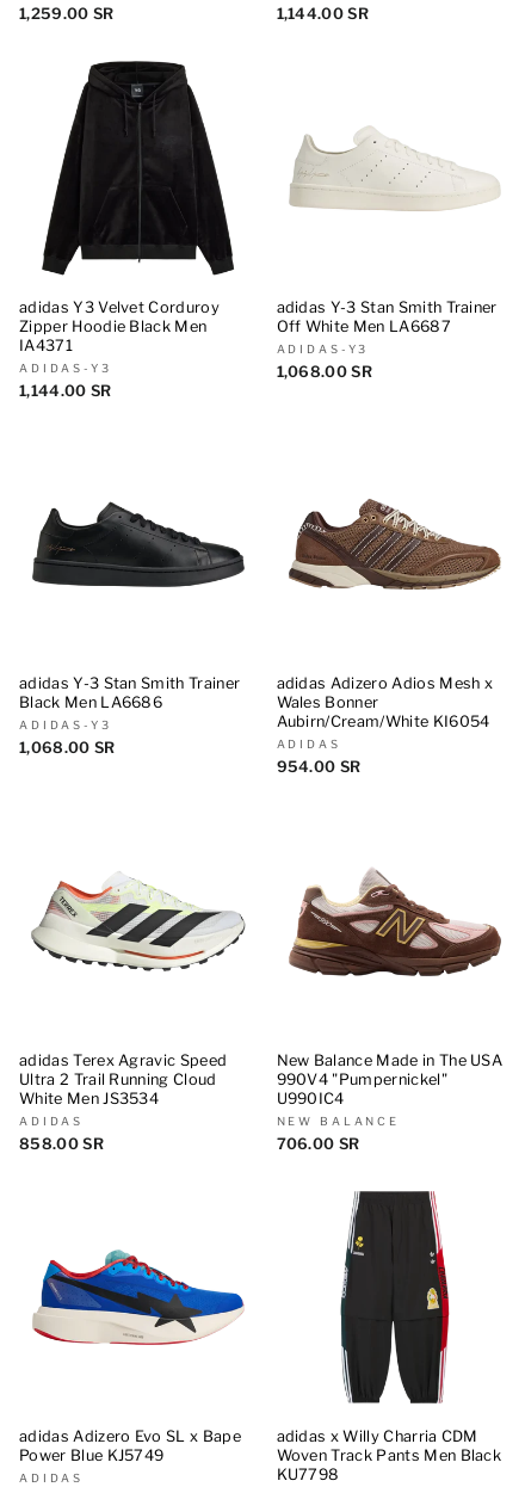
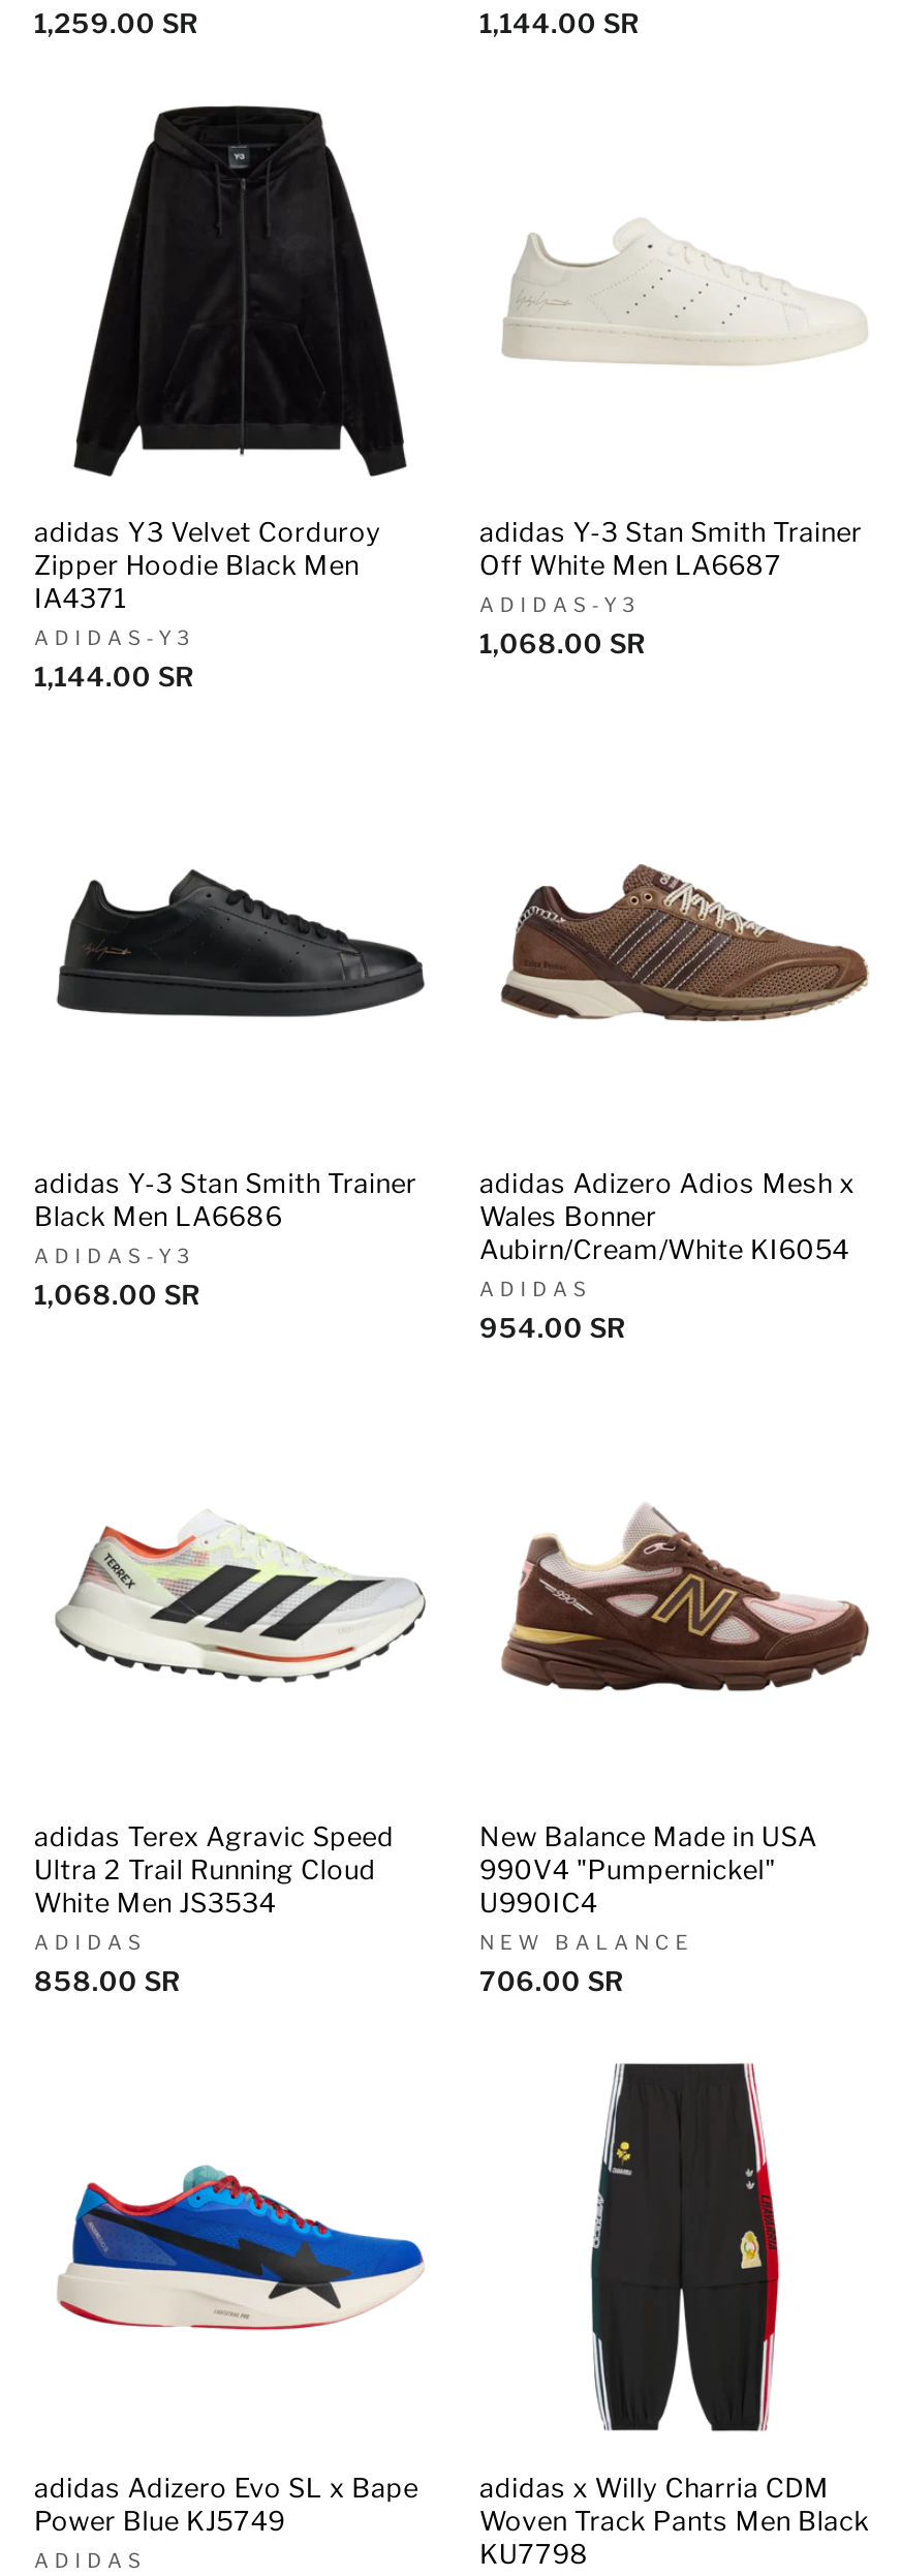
- New Balance Made in The USA
+ New Balance Made in USA
